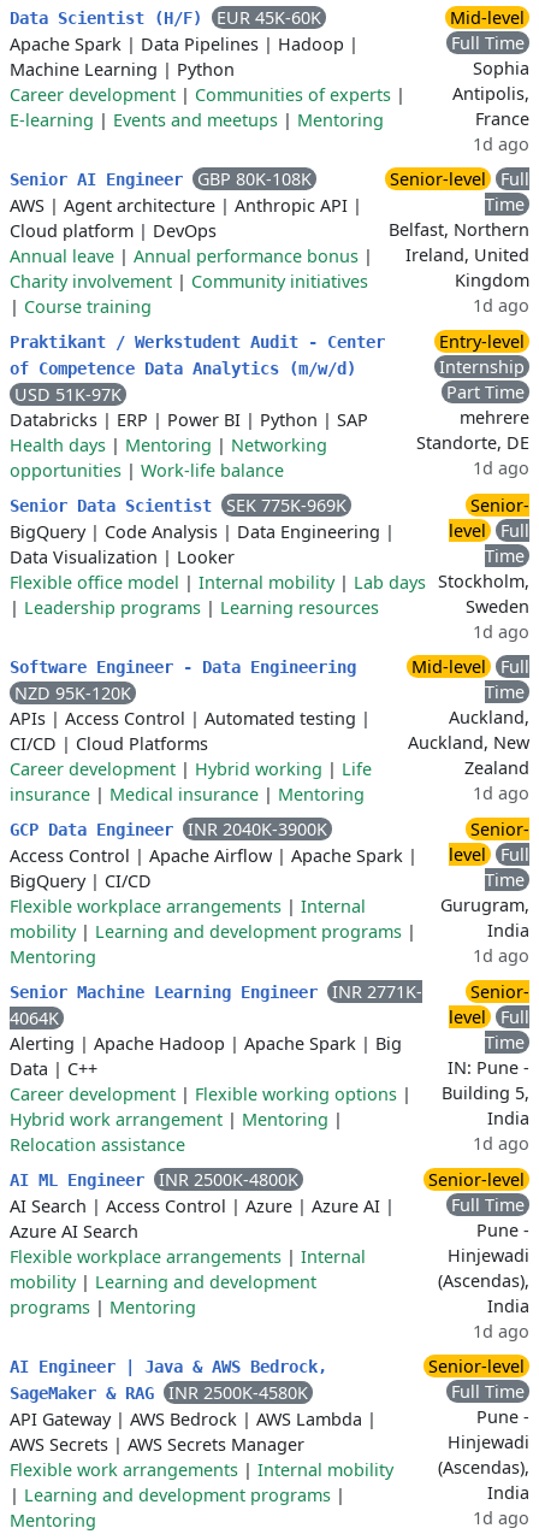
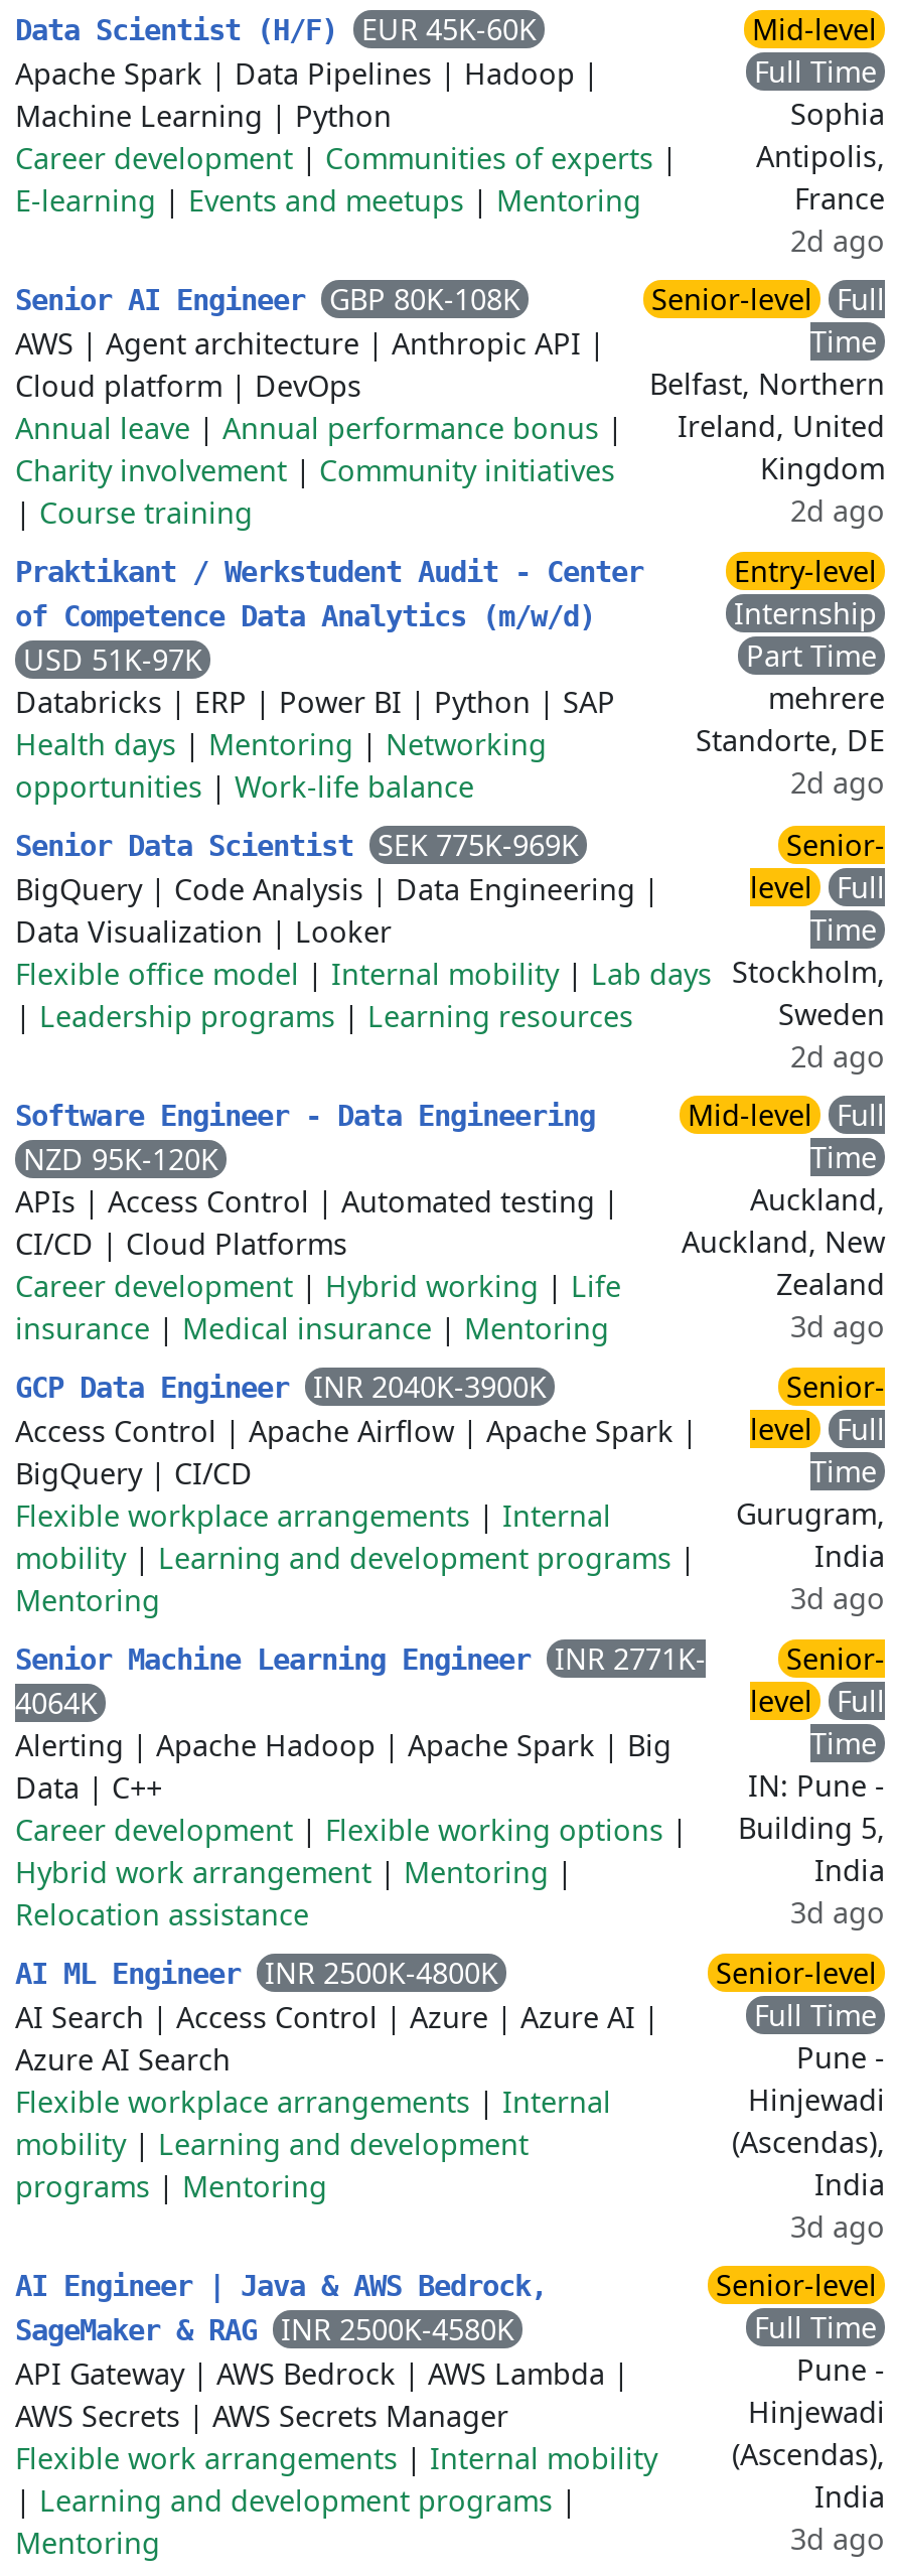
- 1d ago
+ 2d ago

- 1d ago
+ 2d ago

- 1d ago
+ 2d ago

- 1d ago
+ 2d ago

- 1d ago
+ 3d ago

- 1d ago
+ 3d ago

- 1d ago
+ 3d ago

- 1d ago
+ 3d ago

- 1d ago
+ 3d ago
